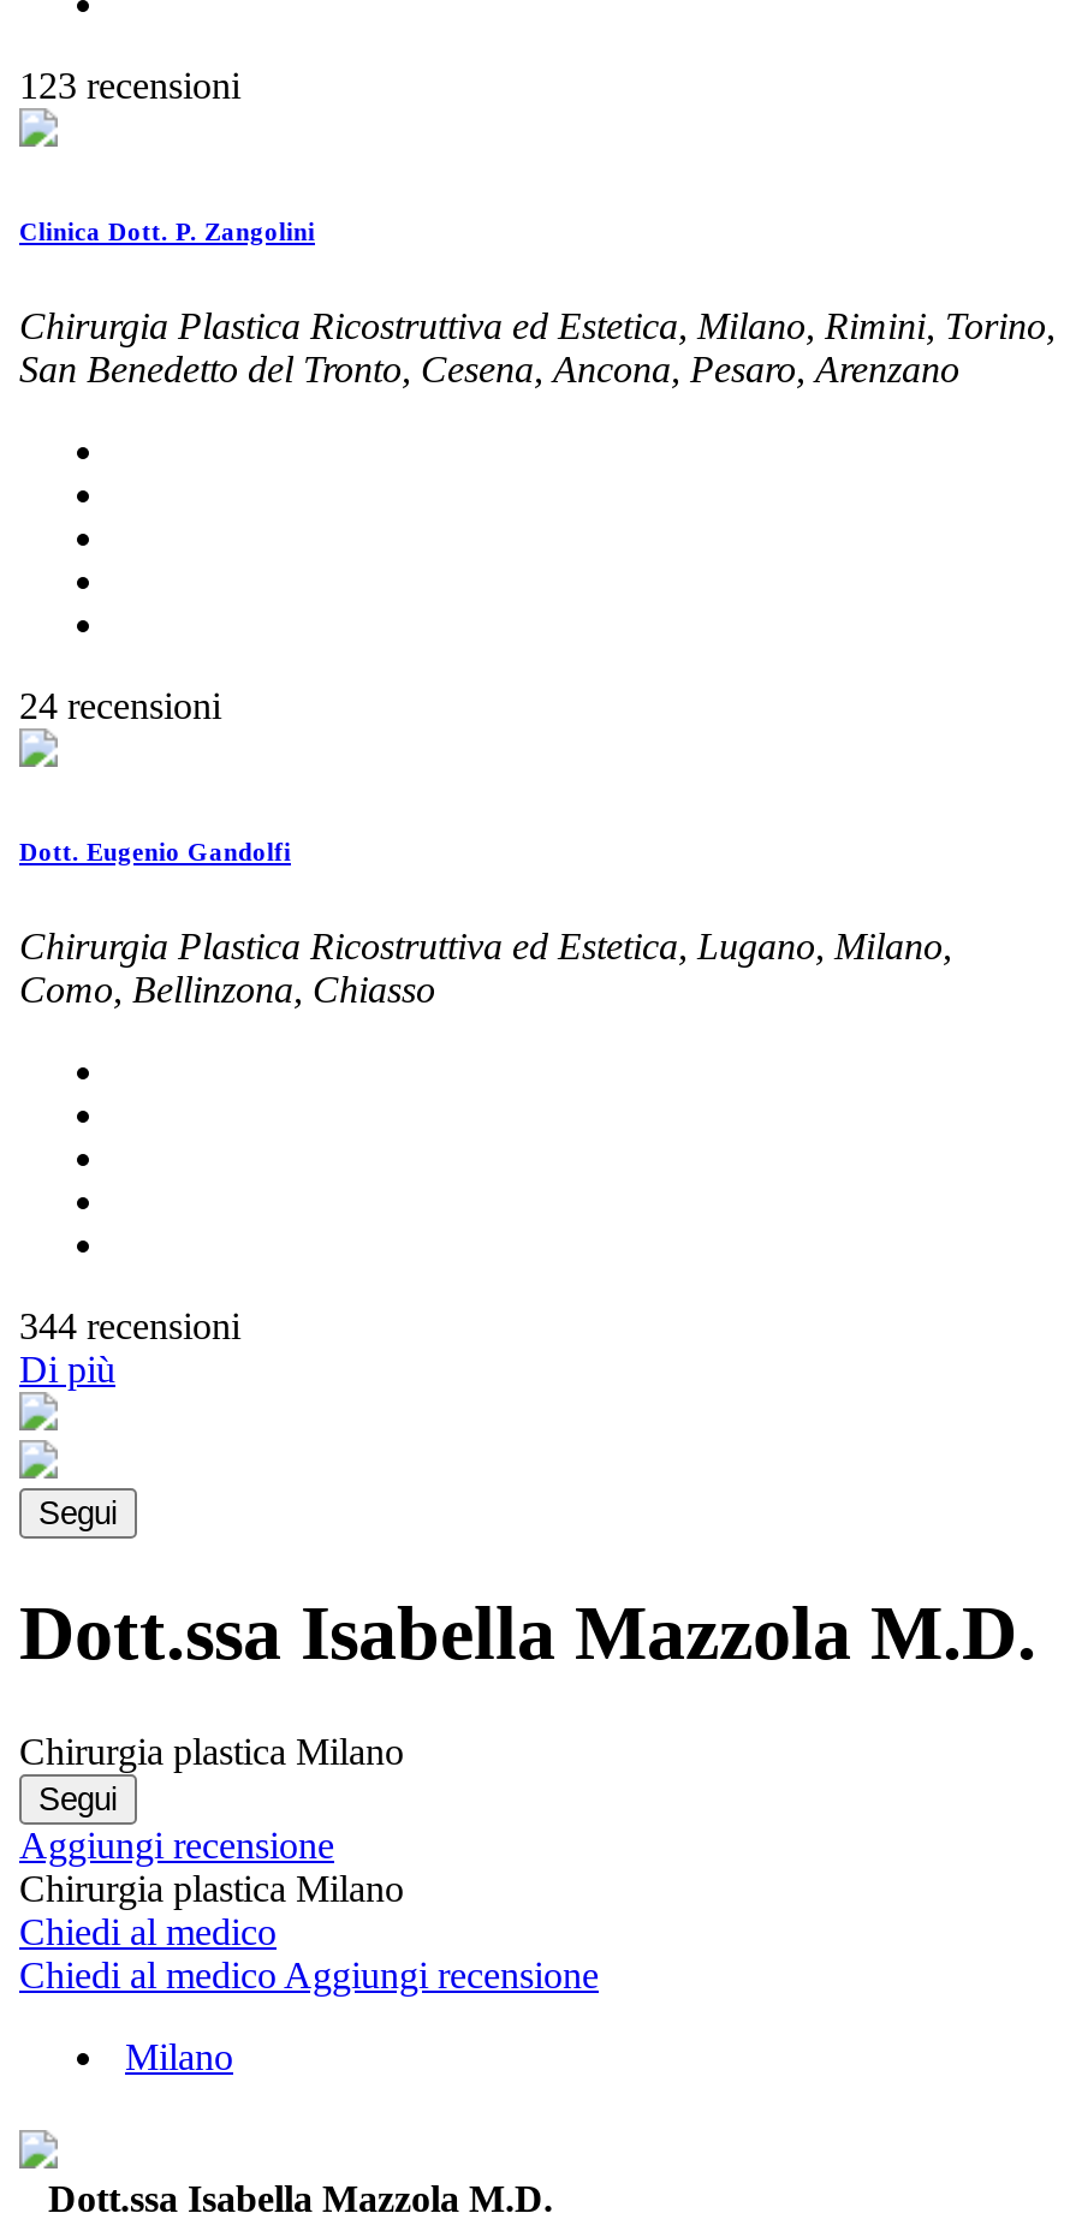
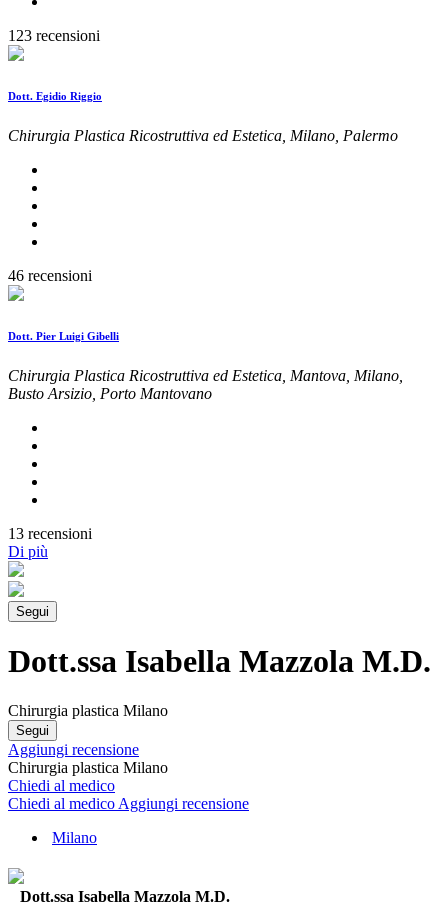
- Clinica Dott. P. Zangolini
+ Dott. Egidio Riggio

- Chirurgia Plastica Ricostruttiva ed Estetica, Milano, Rimini, Torino,
- San Benedetto del Tronto, Cesena, Ancona, Pesaro, Arenzano
+ Chirurgia Plastica Ricostruttiva ed Estetica, Milano, Palermo

- 24 recensioni
+ 46 recensioni

- Dott. Eugenio Gandolfi
+ Dott. Pier Luigi Gibelli

- Chirurgia Plastica Ricostruttiva ed Estetica, Lugano, Milano,
- Como, Bellinzona, Chiasso
+ Chirurgia Plastica Ricostruttiva ed Estetica, Mantova, Milano,
+ Busto Arsizio, Porto Mantovano

- 344 recensioni
+ 13 recensioni
